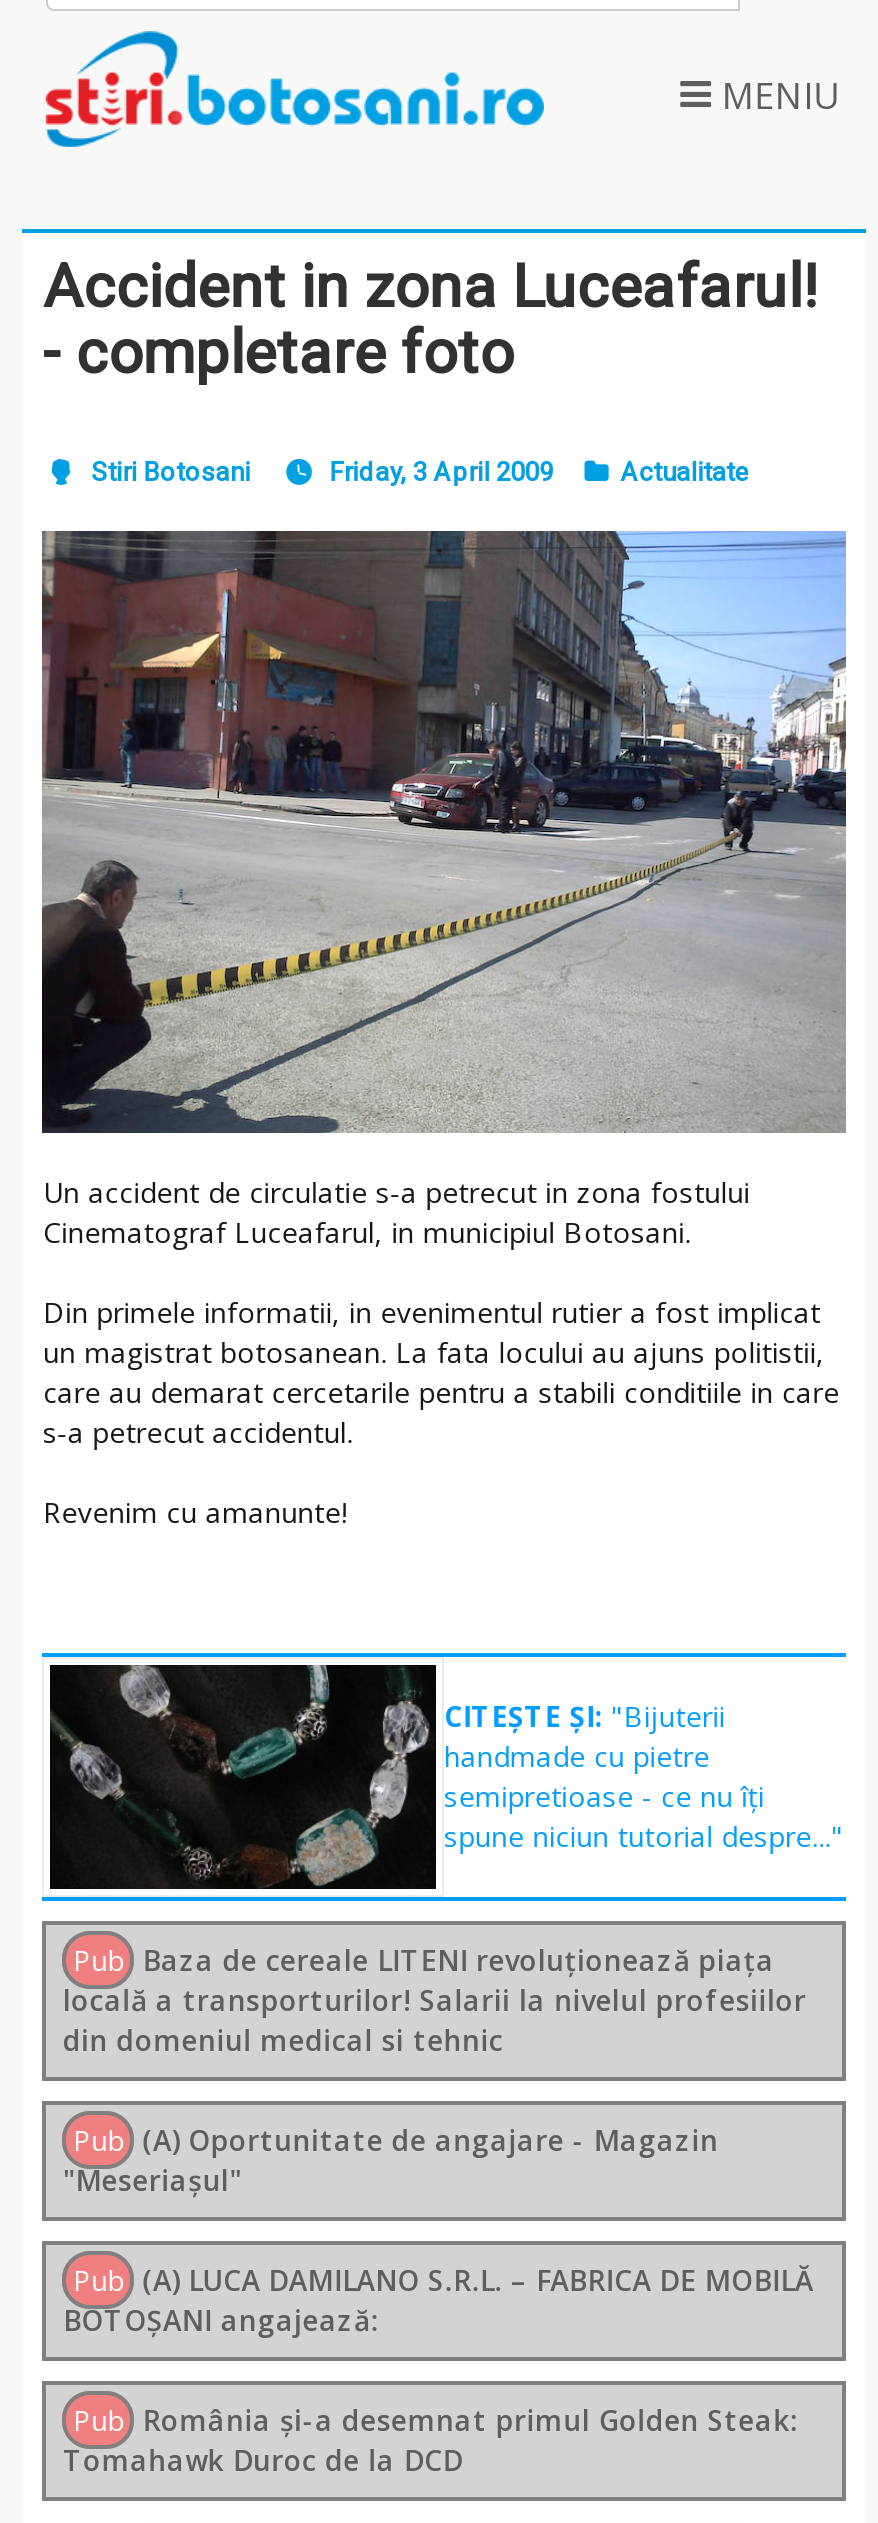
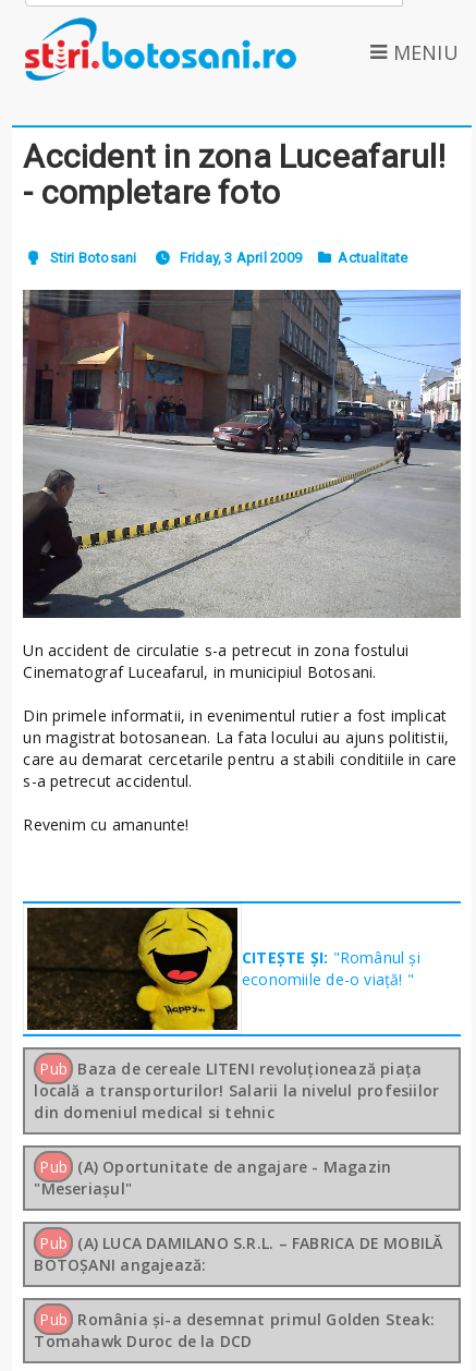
- [image]
- CITEȘTE ȘI: "Bijuterii
- handmade cu pietre
- semipretioase - ce nu îți
- spune niciun tutorial despre..."
+ [image]
+ CITEȘTE ȘI: "Românul și
+ economiile de-o viață! "
